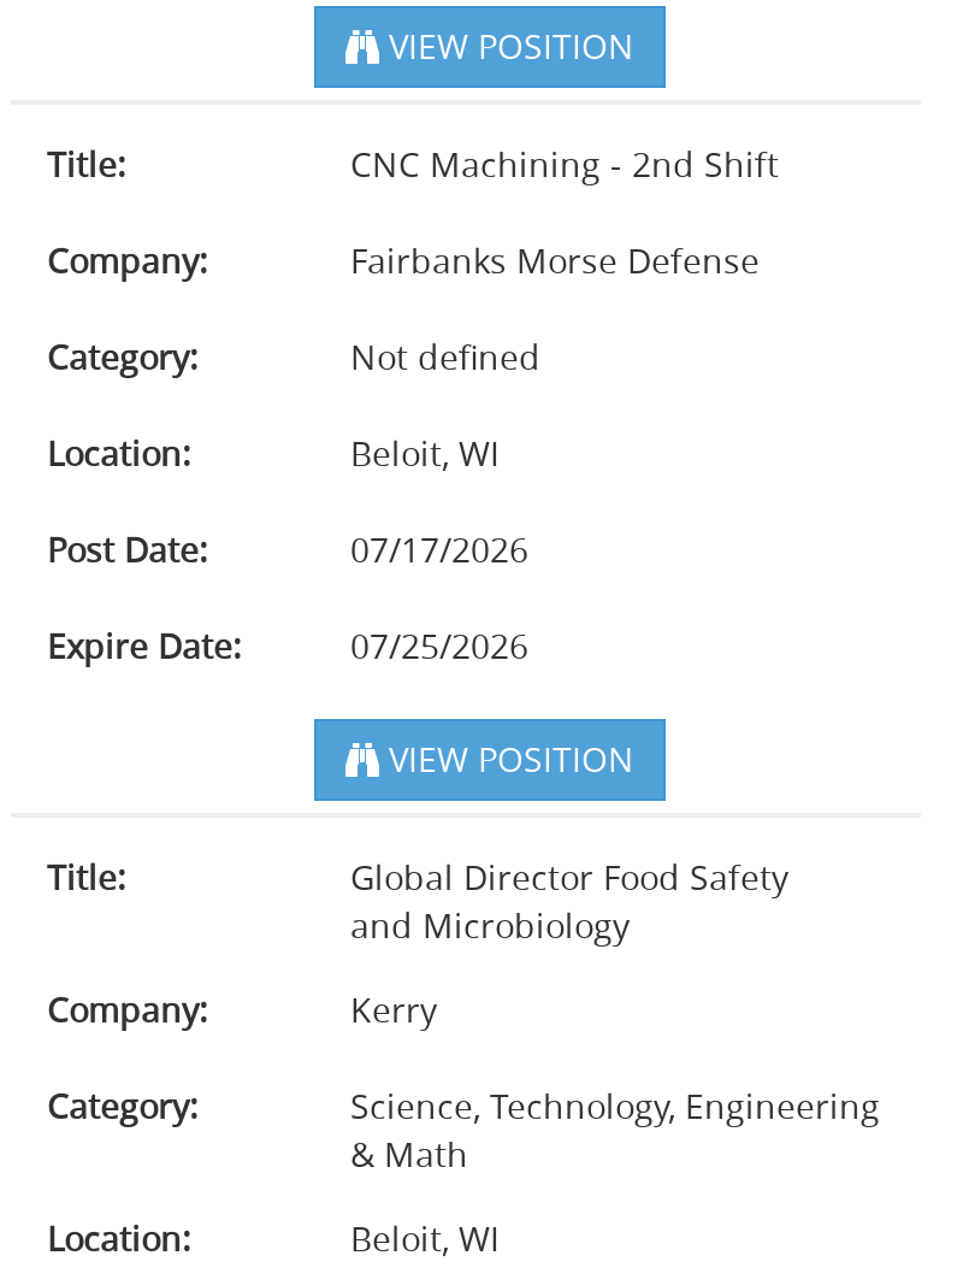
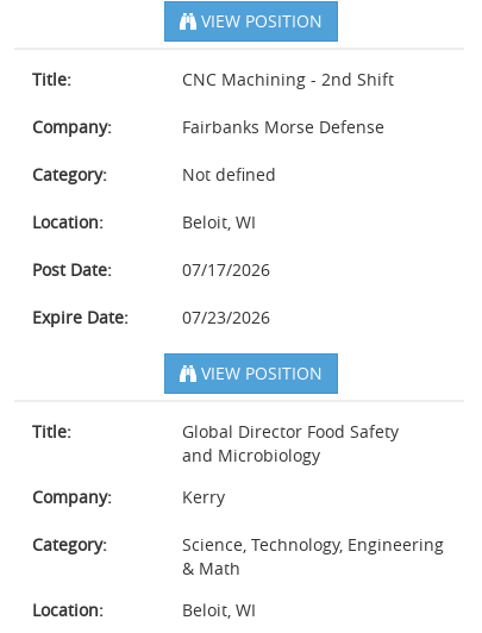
- 07/25/2026
+ 07/23/2026
